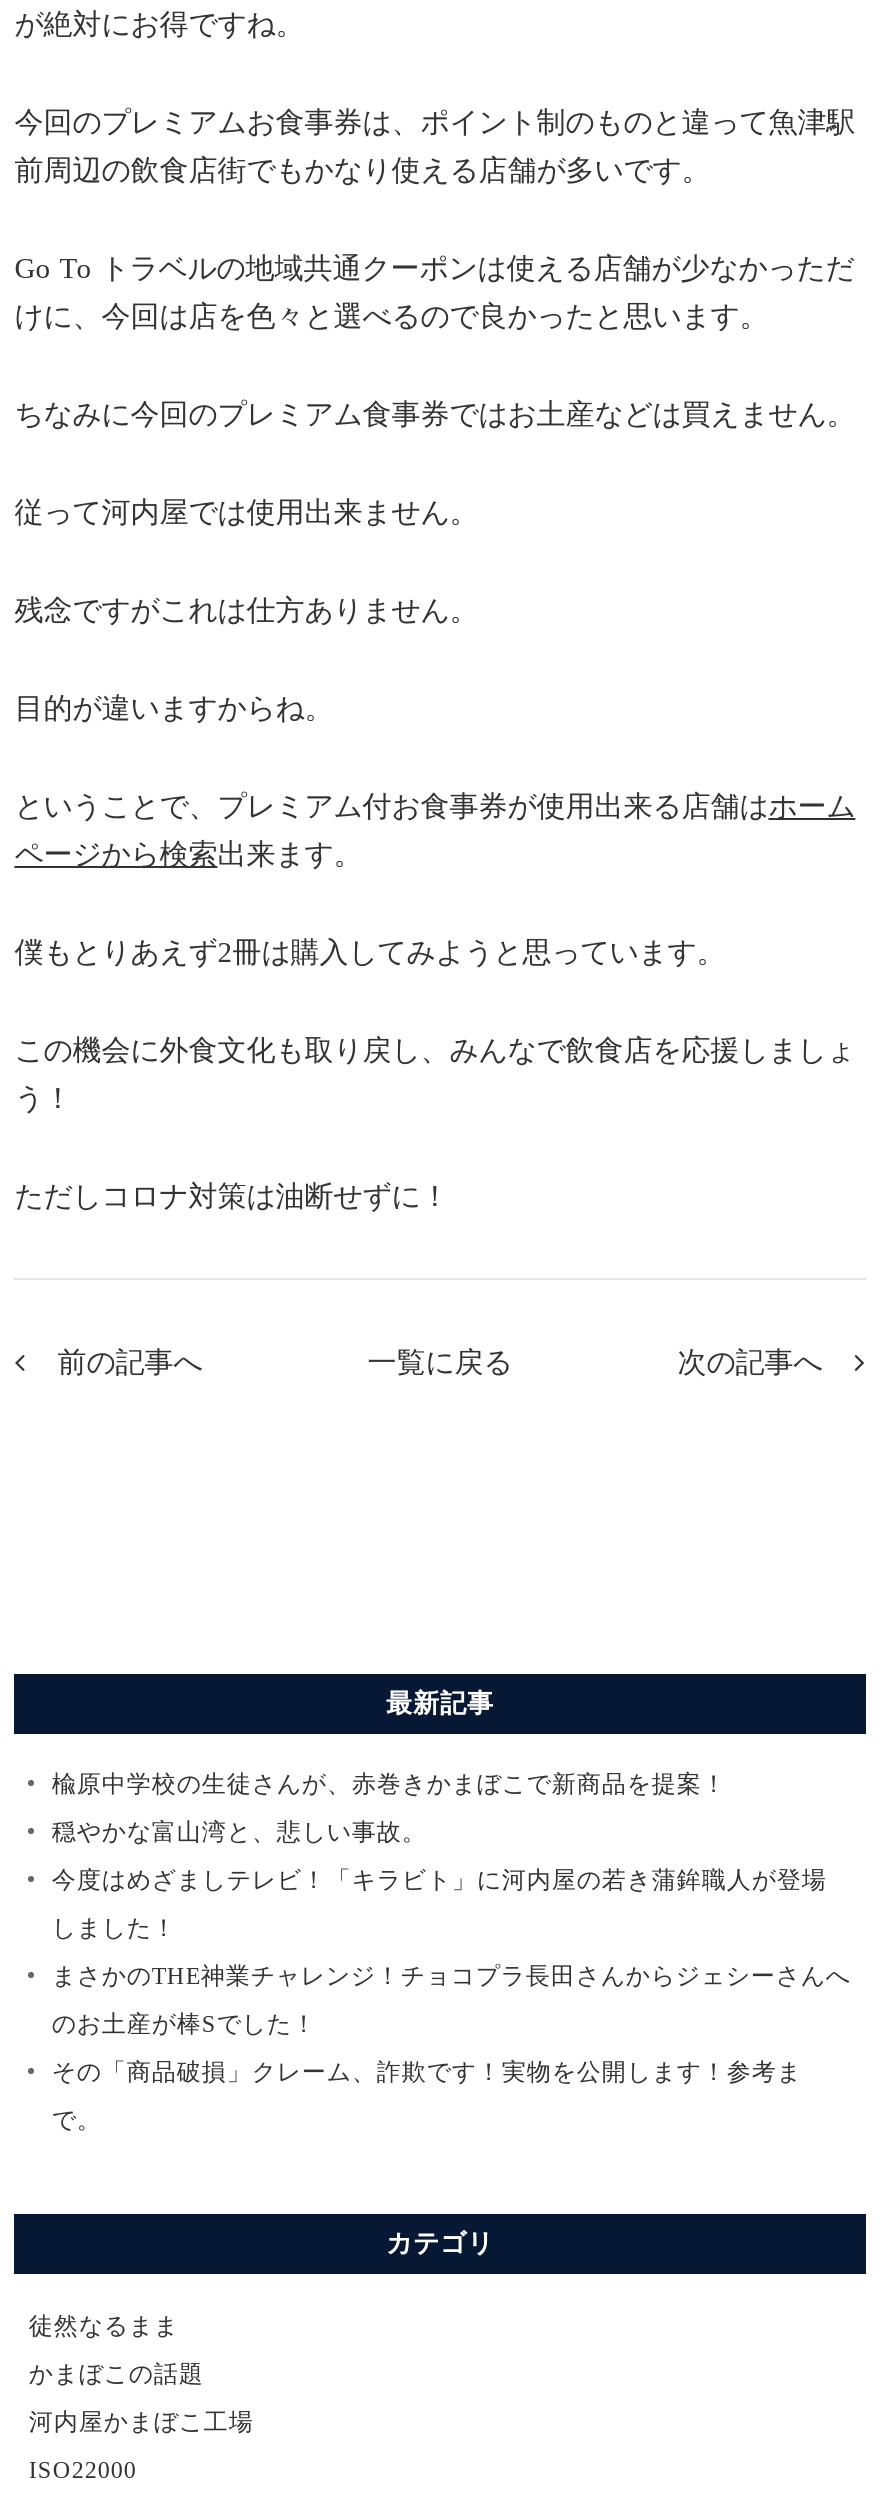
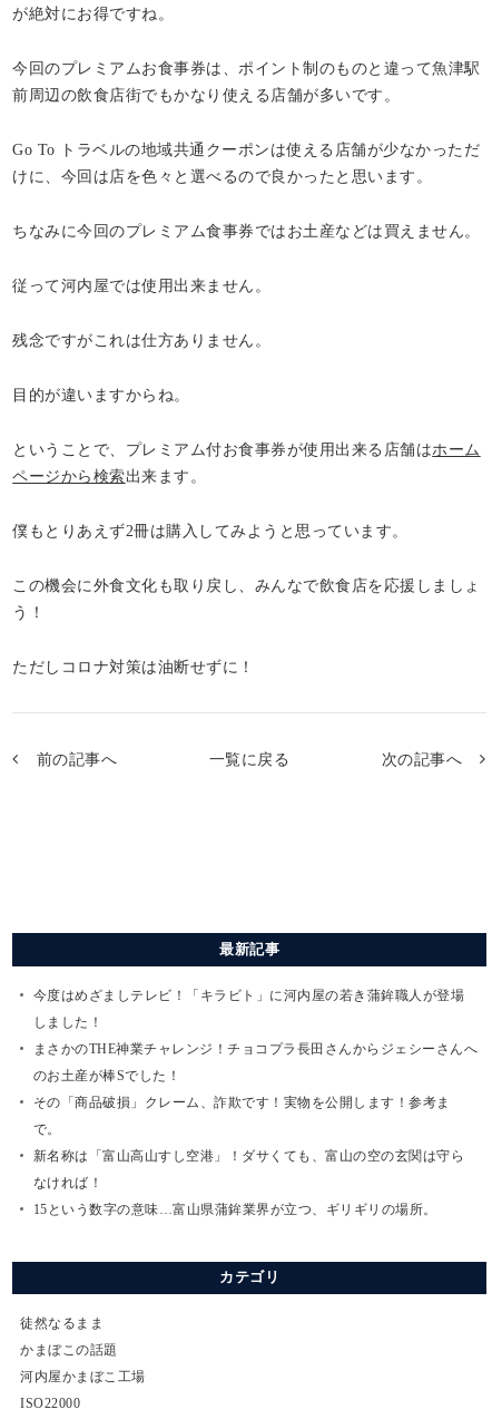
- 楡原中学校の生徒さんが、赤巻きかまぼこで新商品を提案！
- 穏やかな富山湾と、悲しい事故。

moved up: 今度はめざましテレビ！「キラビト」に河内屋の若き蒲鉾職人が登場 | しました！ | まさかのTHE神業チャレンジ！チョコプラ長田さんからジェシーさんへ | のお土産が棒Sでした！ | その「商品破損」クレーム、詐欺です！実物を公開します！参考ま | で。

+ 新名称は「富山高山すし空港」！ダサくても、富山の空の玄関は守ら
+ なければ！
+ 15という数字の意味…富山県蒲鉾業界が立つ、ギリギリの場所。
